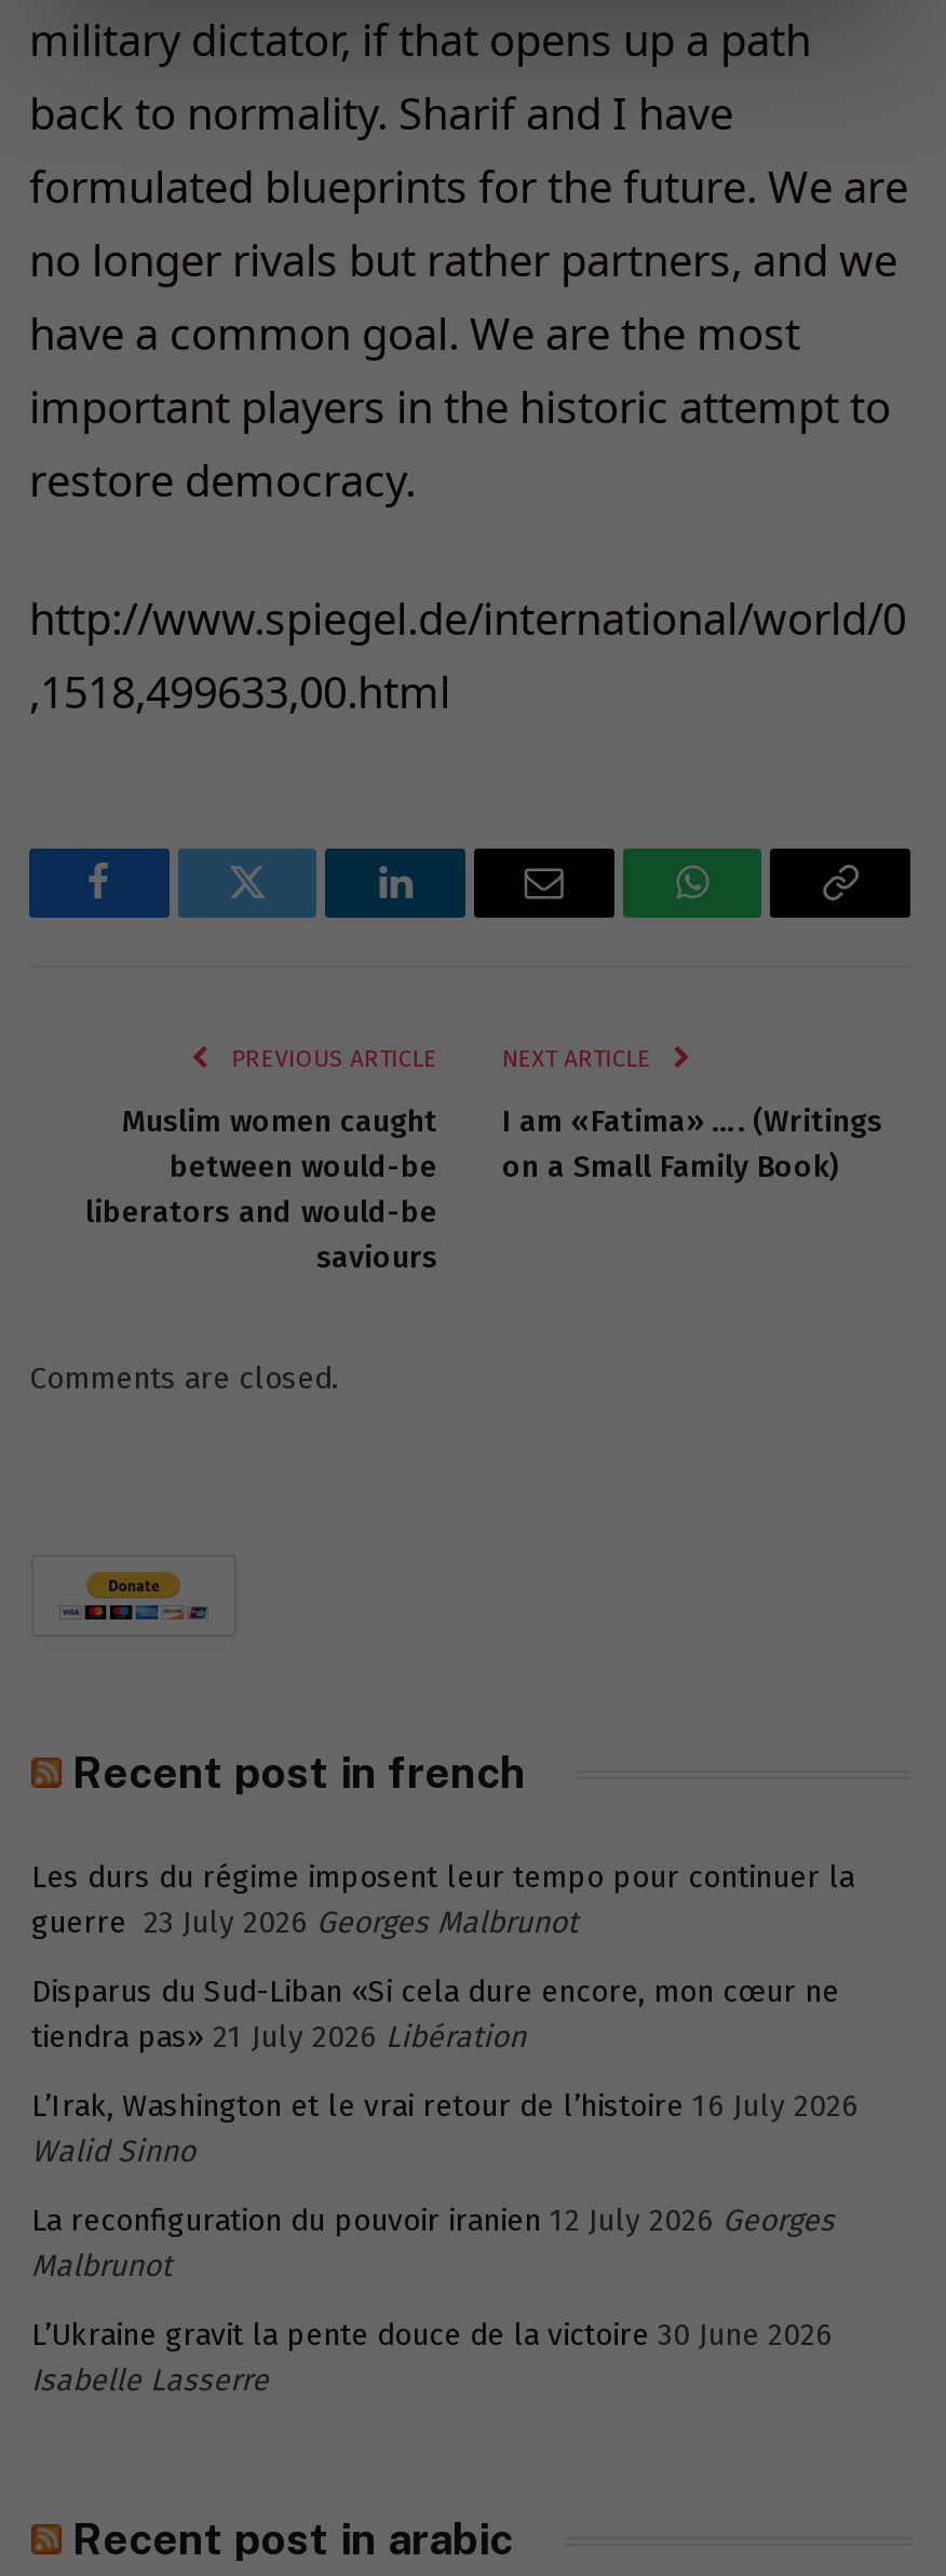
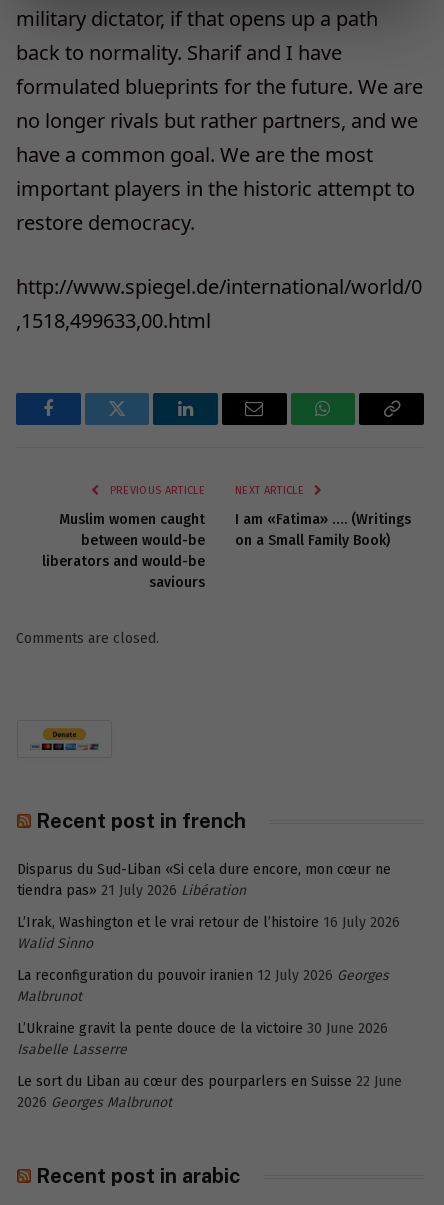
- Les durs du régime imposent leur tempo pour continuer la
- guerre 23 July 2026 Georges Malbrunot

moved up: Disparus du Sud-Liban «Si cela dure encore, mon cœur ne | tiendra pas» 21 July 2026 Libération | L’Irak, Washington et le vrai retour de l’histoire 16 July 2026 | Walid Sinno | La reconfiguration du pouvoir iranien 12 July 2026 Georges | Malbrunot | L’Ukraine gravit la pente douce de la victoire 30 June 2026 | Isabelle Lasserre

+ Le sort du Liban au cœur des pourparlers en Suisse 22 June
+ 2026 Georges Malbrunot
